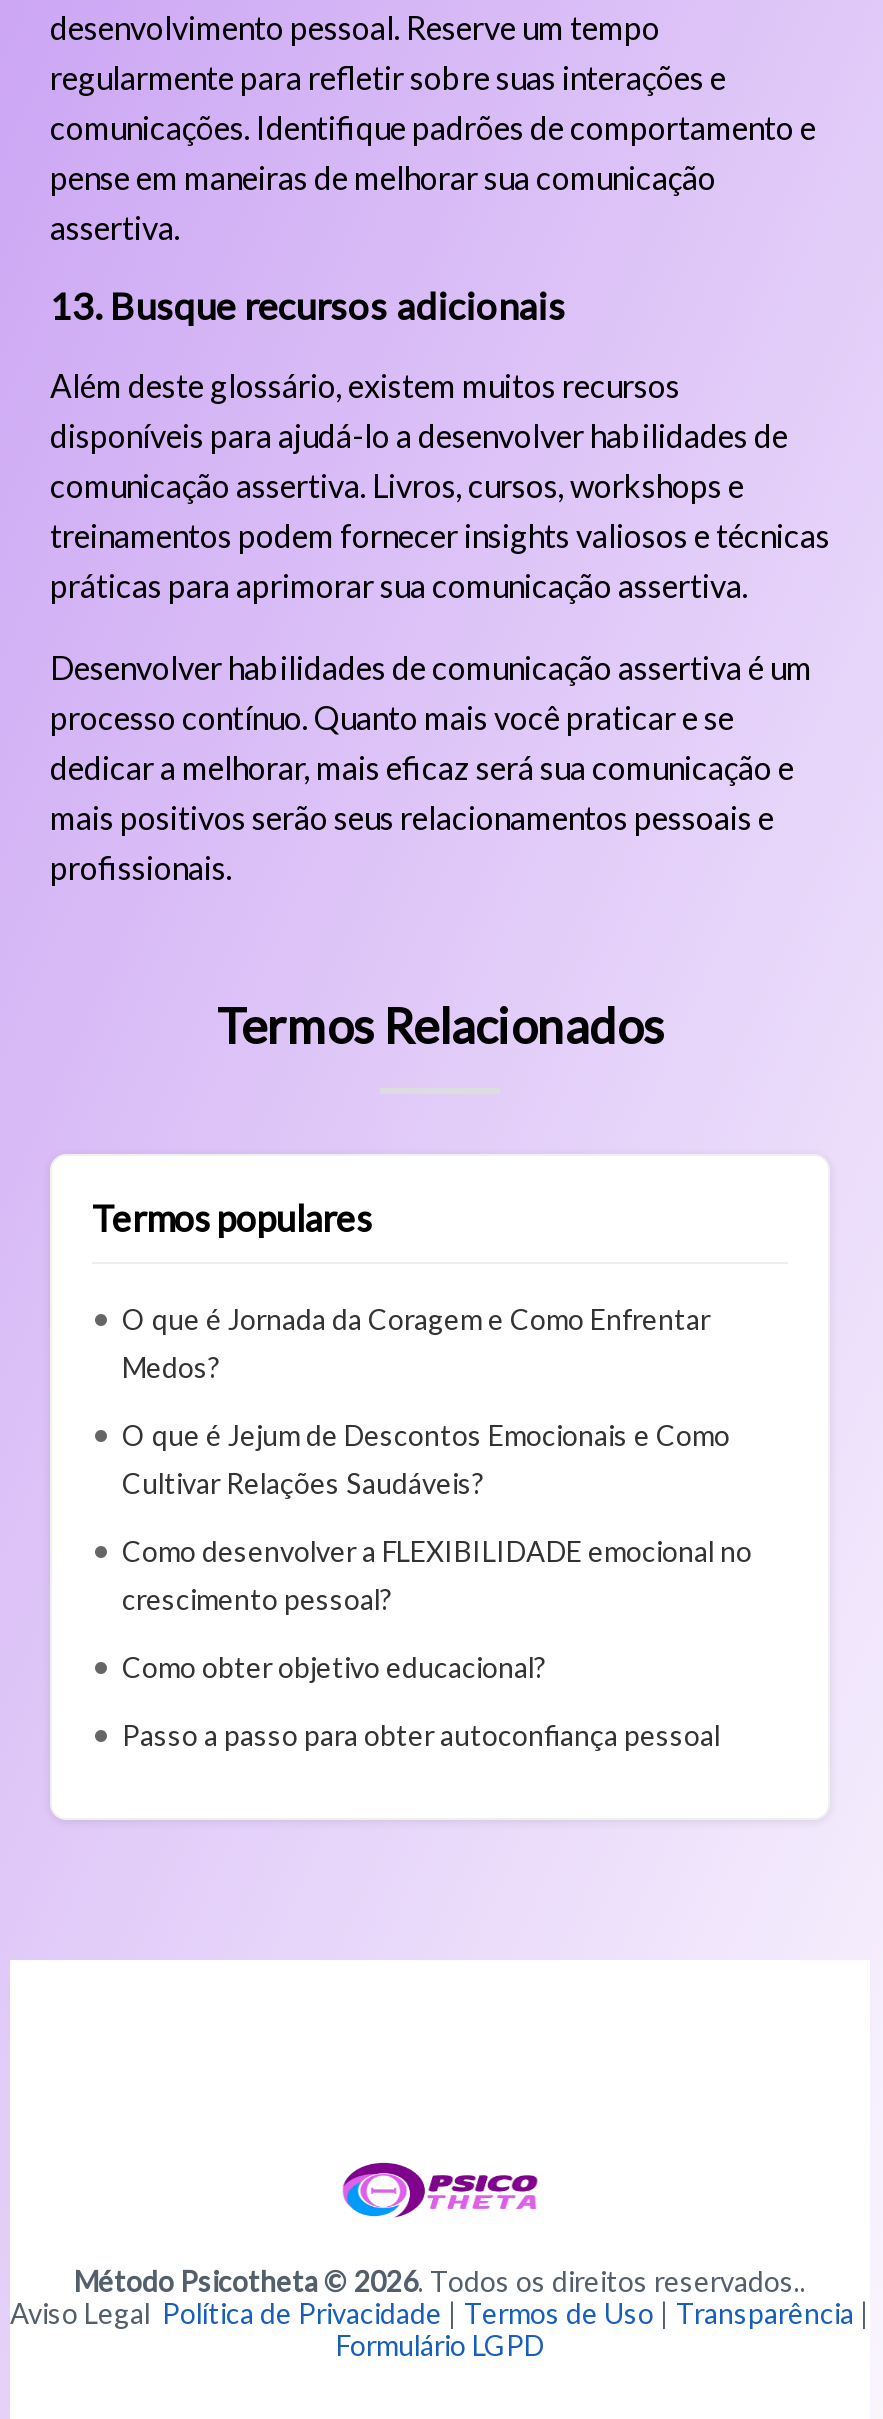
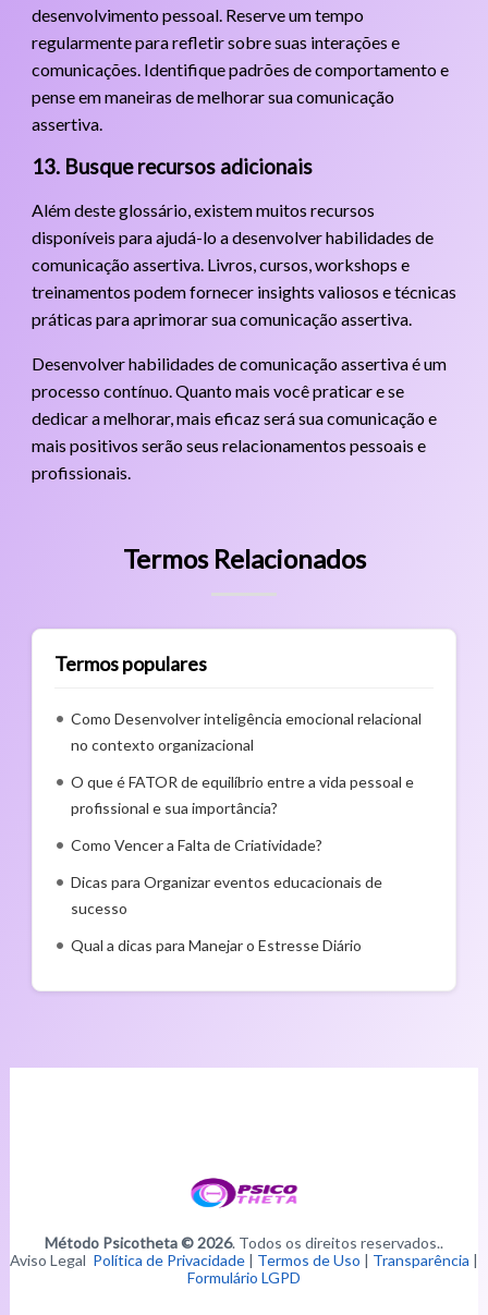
- O que é Jornada da Coragem e Como Enfrentar
- Medos?
+ Como Desenvolver inteligência emocional relacional
+ no contexto organizacional

- O que é Jejum de Descontos Emocionais e Como
- Cultivar Relações Saudáveis?
+ O que é FATOR de equilíbrio entre a vida pessoal e
+ profissional e sua importância?

- Como desenvolver a FLEXIBILIDADE emocional no
- crescimento pessoal?
+ Como Vencer a Falta de Criatividade?

- Como obter objetivo educacional?
+ Dicas para Organizar eventos educacionais de
+ sucesso

- Passo a passo para obter autoconfiança pessoal
+ Qual a dicas para Manejar o Estresse Diário
